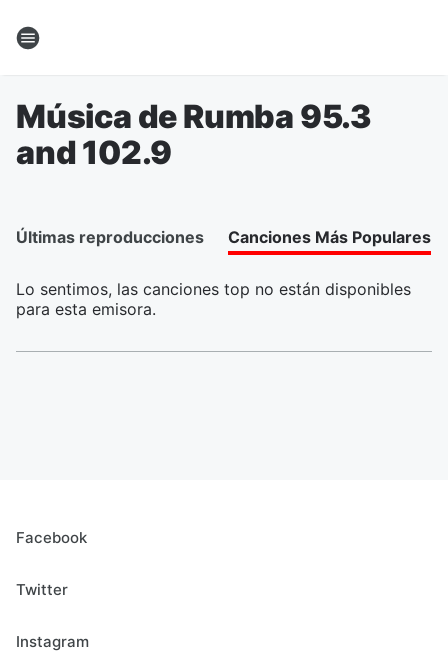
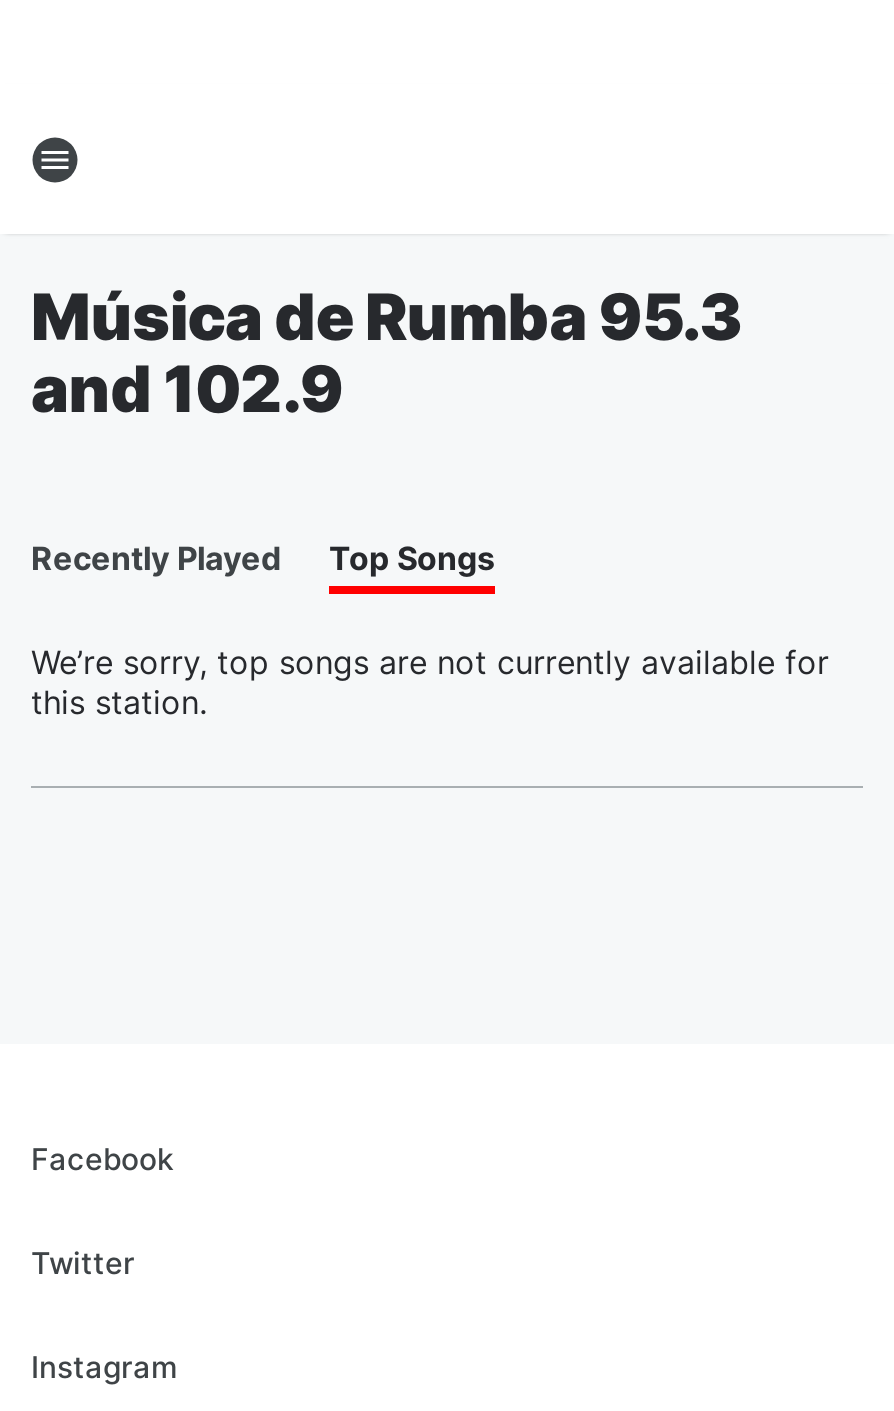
- Últimas reproducciones
- Canciones Más Populares
+ Recently Played
+ Top Songs

- Lo sentimos, las canciones top no están disponibles
- para esta emisora.
+ We’re sorry, top songs are not currently available for
+ this station.
